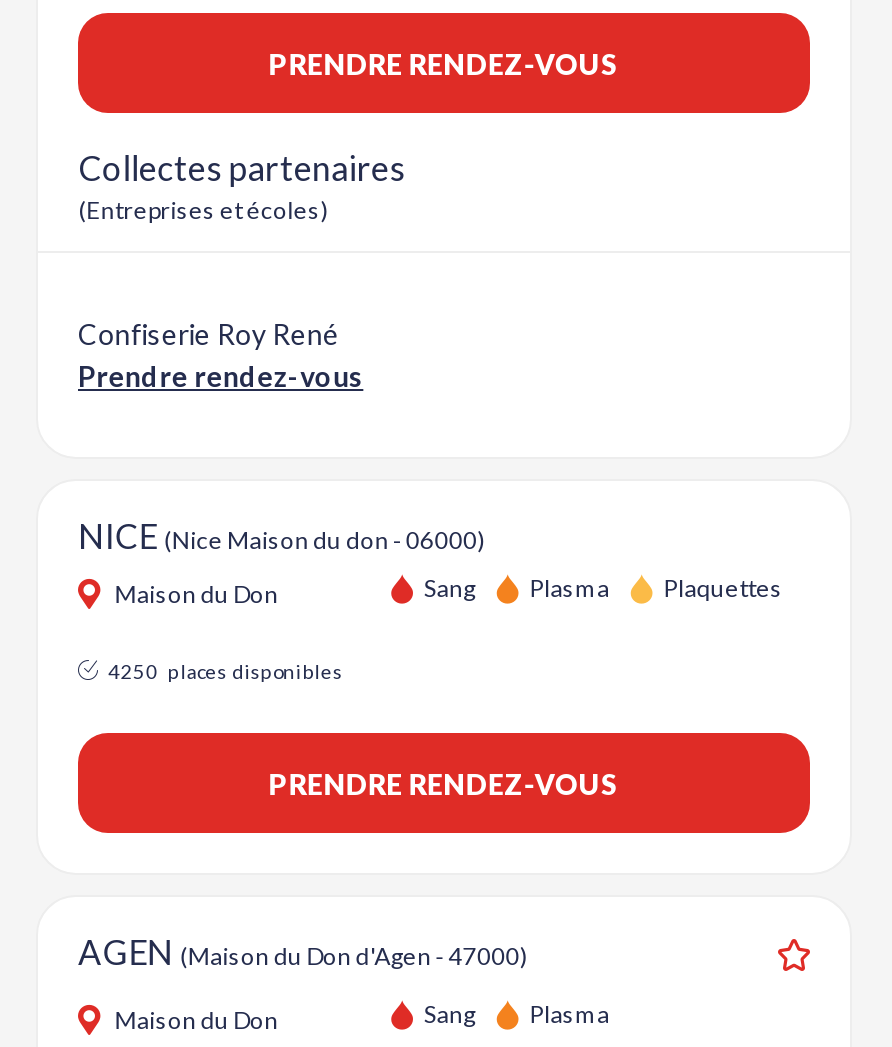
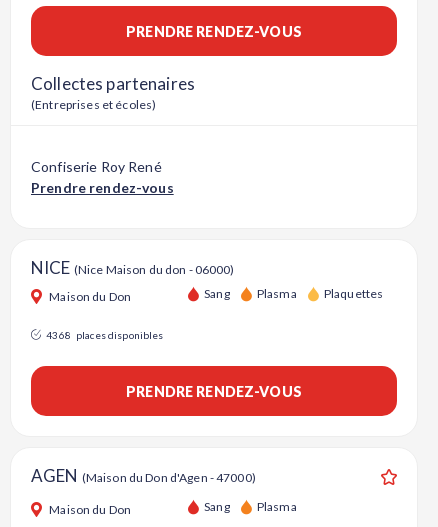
- 4250 places disponibles
+ 4368 places disponibles
